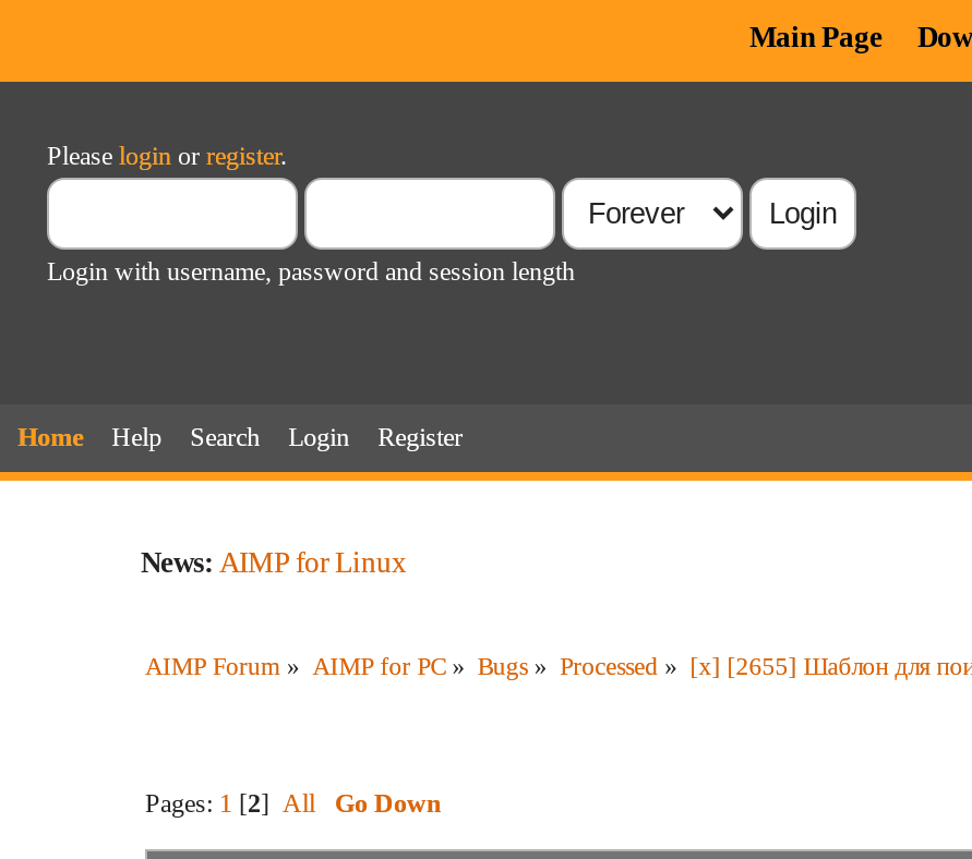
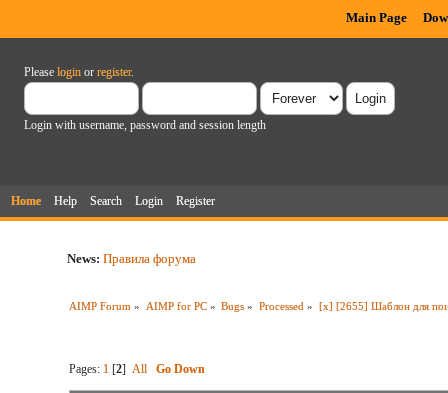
- News: AIMP for Linux
+ News: Правила форума
